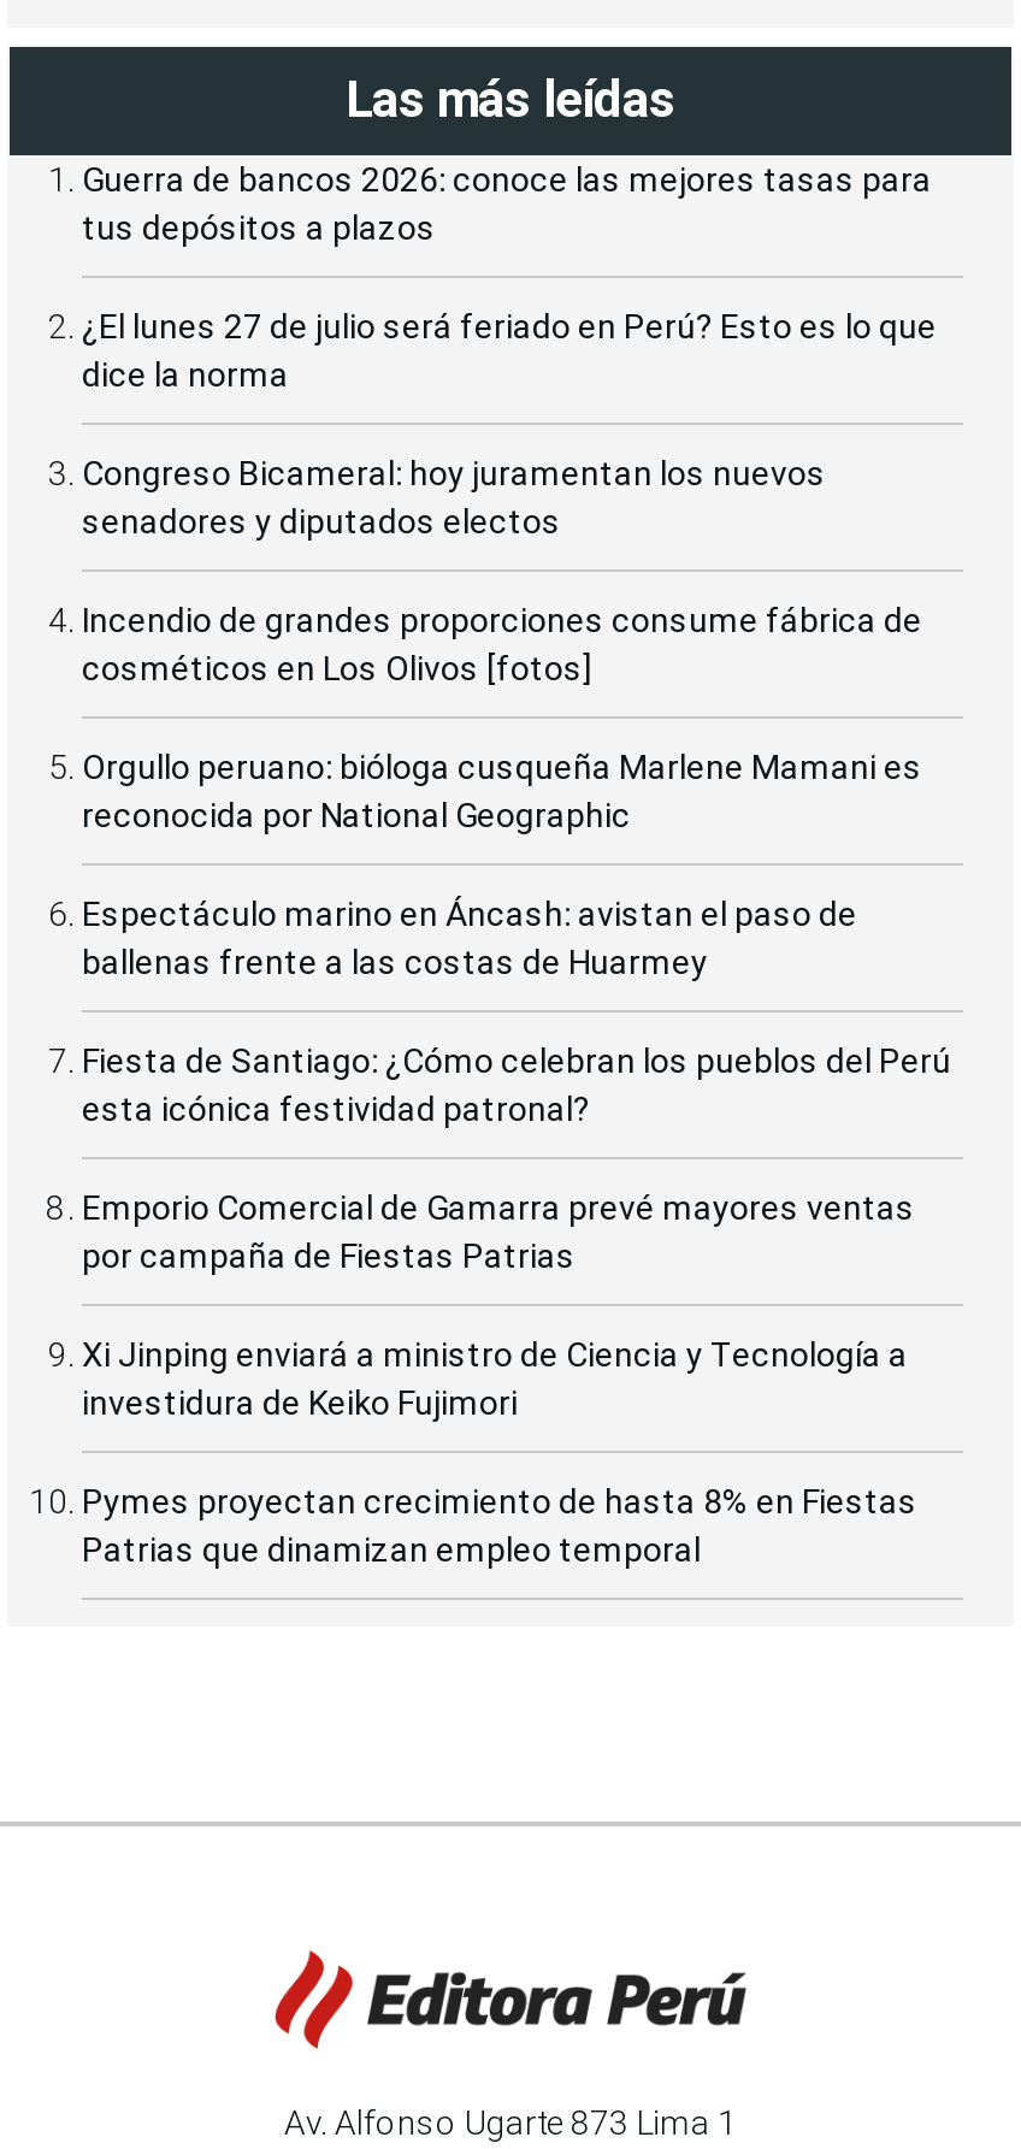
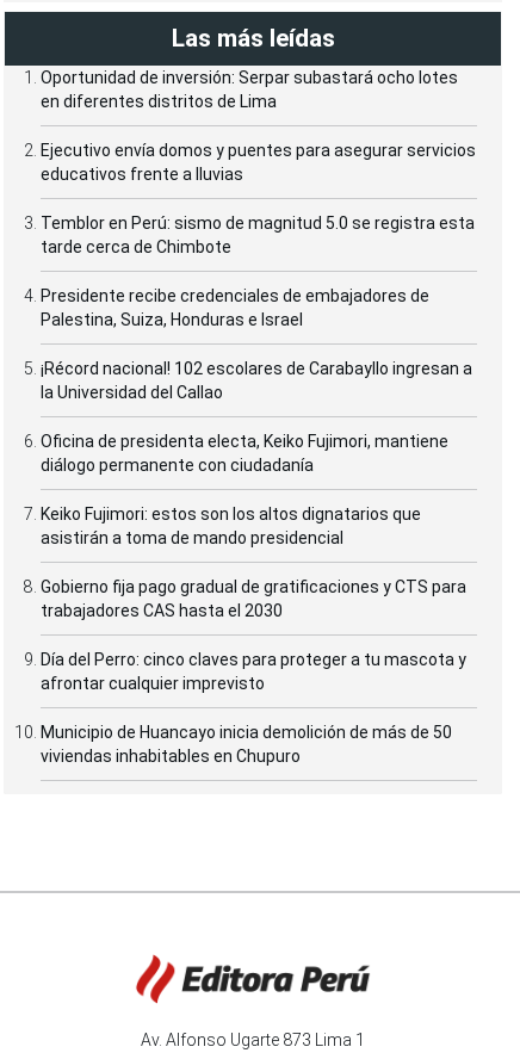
- Guerra de bancos 2026: conoce las mejores tasas para
- tus depósitos a plazos
+ Oportunidad de inversión: Serpar subastará ocho lotes
+ en diferentes distritos de Lima

- ¿El lunes 27 de julio será feriado en Perú? Esto es lo que
- dice la norma
+ Ejecutivo envía domos y puentes para asegurar servicios
+ educativos frente a lluvias

- Congreso Bicameral: hoy juramentan los nuevos
- senadores y diputados electos
+ Temblor en Perú: sismo de magnitud 5.0 se registra esta
+ tarde cerca de Chimbote

- Incendio de grandes proporciones consume fábrica de
- cosméticos en Los Olivos [fotos]
+ Presidente recibe credenciales de embajadores de
+ Palestina, Suiza, Honduras e Israel

- Orgullo peruano: bióloga cusqueña Marlene Mamani es
- reconocida por National Geographic
+ ¡Récord nacional! 102 escolares de Carabayllo ingresan a
+ la Universidad del Callao

- Espectáculo marino en Áncash: avistan el paso de
- ballenas frente a las costas de Huarmey
+ Oficina de presidenta electa, Keiko Fujimori, mantiene
+ diálogo permanente con ciudadanía

- Fiesta de Santiago: ¿Cómo celebran los pueblos del Perú
- esta icónica festividad patronal?
+ Keiko Fujimori: estos son los altos dignatarios que
+ asistirán a toma de mando presidencial

- Emporio Comercial de Gamarra prevé mayores ventas
- por campaña de Fiestas Patrias
+ Gobierno fija pago gradual de gratificaciones y CTS para
+ trabajadores CAS hasta el 2030

- Xi Jinping enviará a ministro de Ciencia y Tecnología a
- investidura de Keiko Fujimori
+ Día del Perro: cinco claves para proteger a tu mascota y
+ afrontar cualquier imprevisto

- Pymes proyectan crecimiento de hasta 8% en Fiestas
- Patrias que dinamizan empleo temporal
+ Municipio de Huancayo inicia demolición de más de 50
+ viviendas inhabitables en Chupuro
